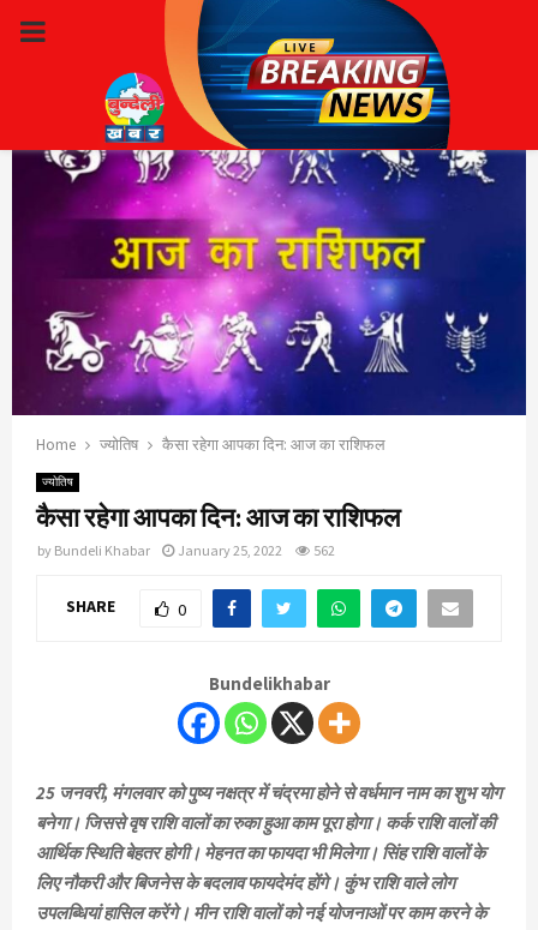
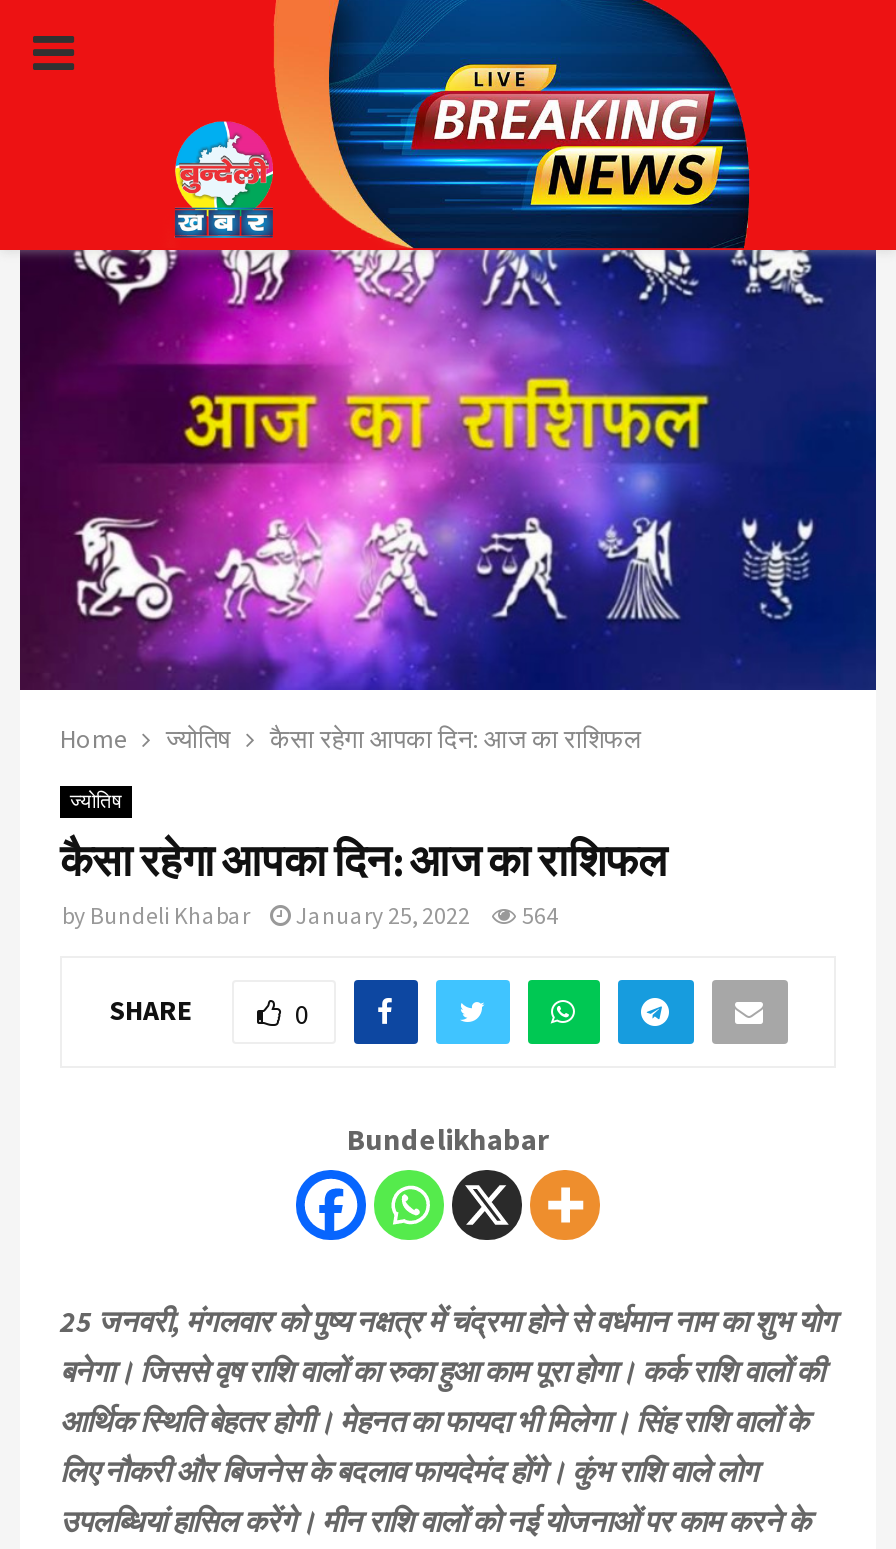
- by Bundeli Khabar January 25, 2022 562
+ by Bundeli Khabar January 25, 2022 564
